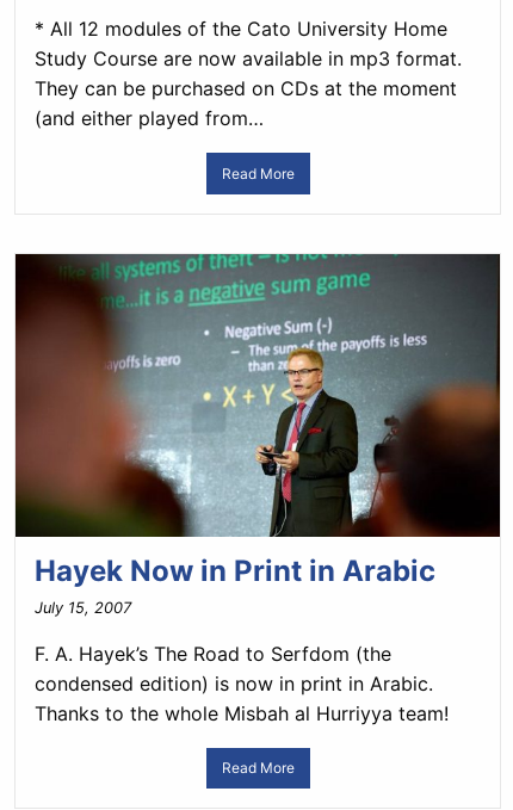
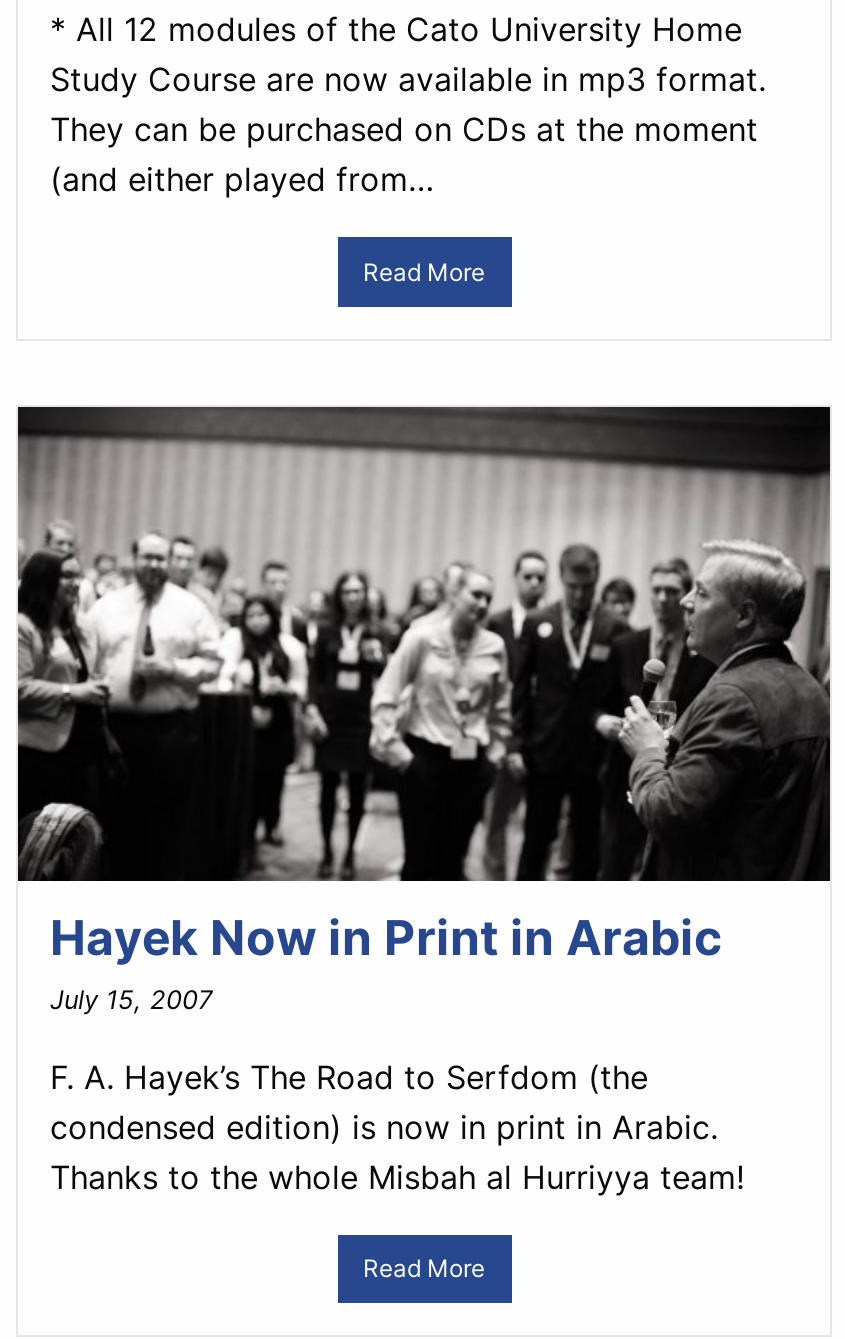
- [image]
+ [image]
